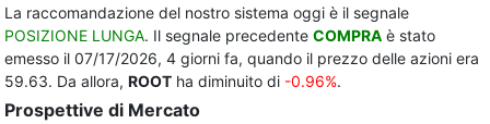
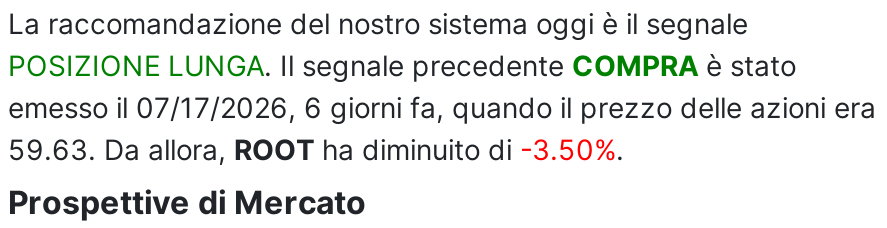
- emesso il 07/17/2026, 4 giorni fa, quando il prezzo delle azioni era
+ emesso il 07/17/2026, 6 giorni fa, quando il prezzo delle azioni era

- 59.63. Da allora, ROOT ha diminuito di -0.96%.
+ 59.63. Da allora, ROOT ha diminuito di -3.50%.
